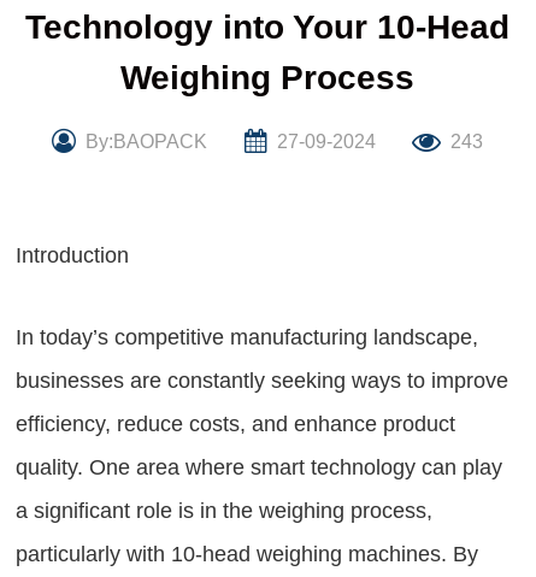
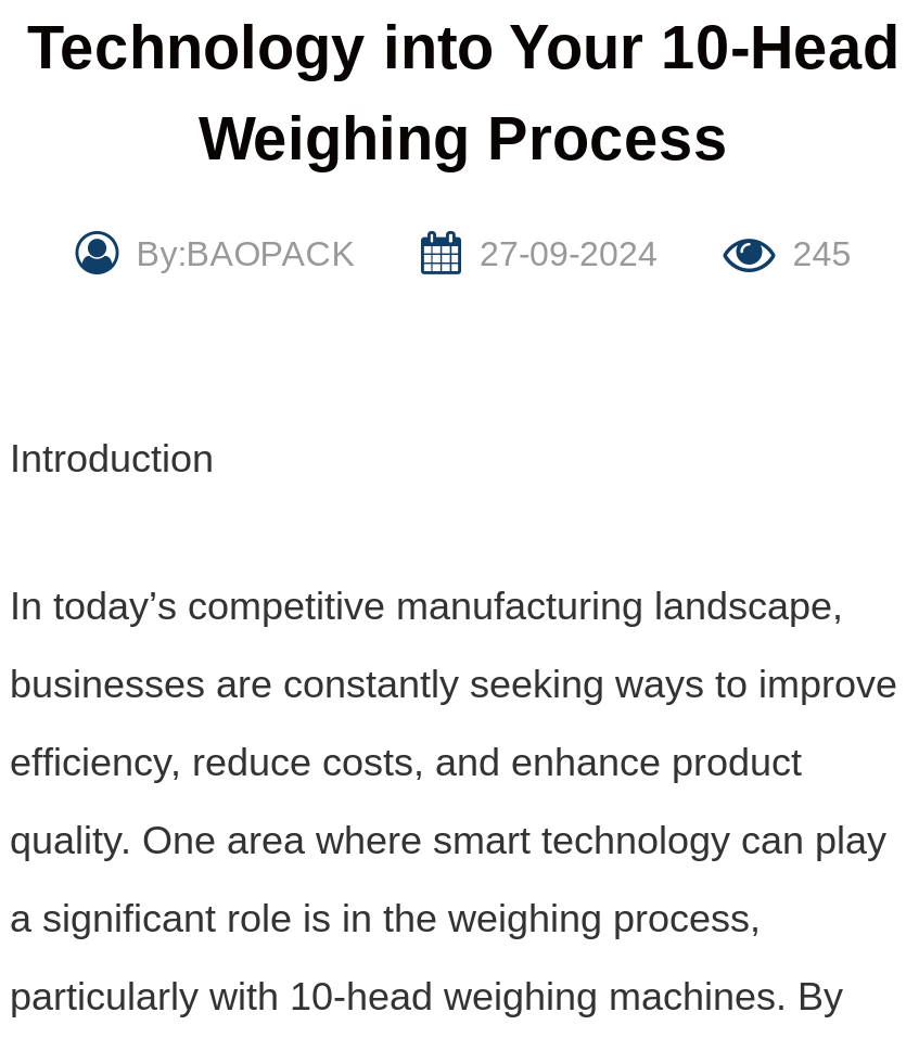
- 243
+ 245
